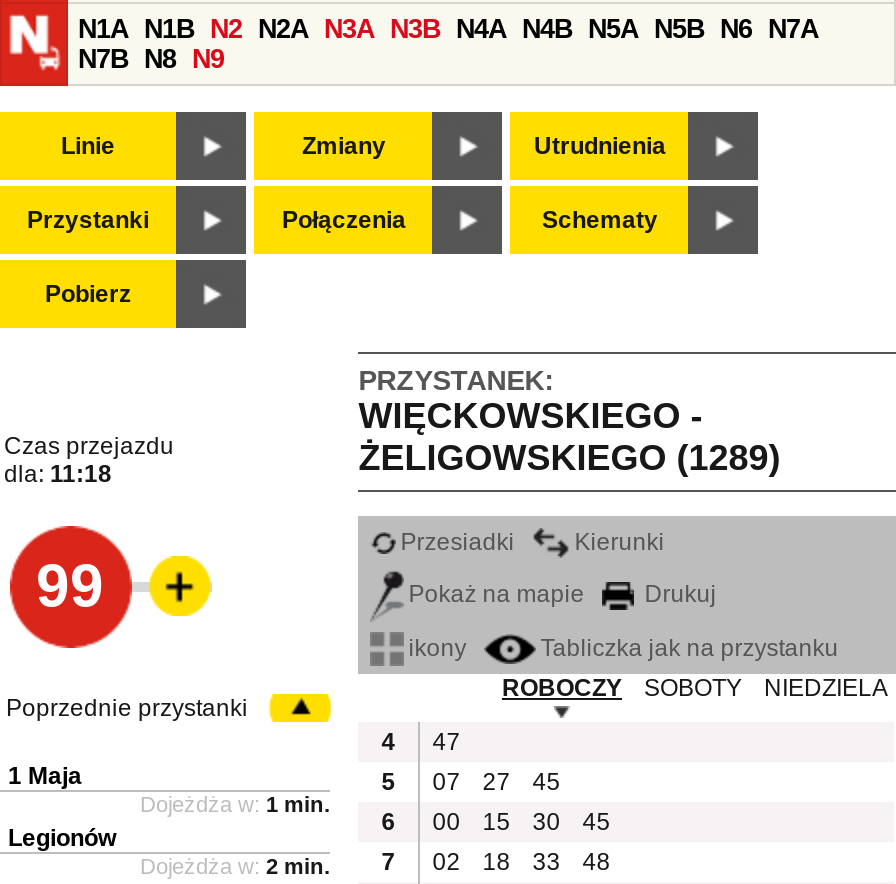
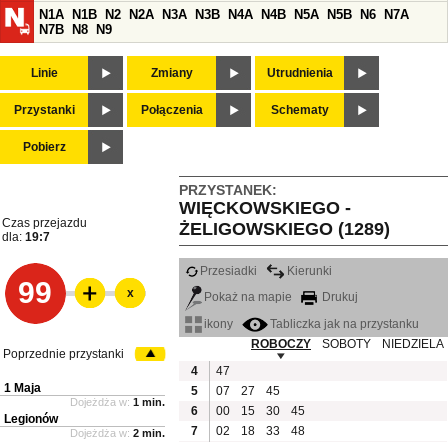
- dla: 11:18
+ dla: 19:7

+ x
